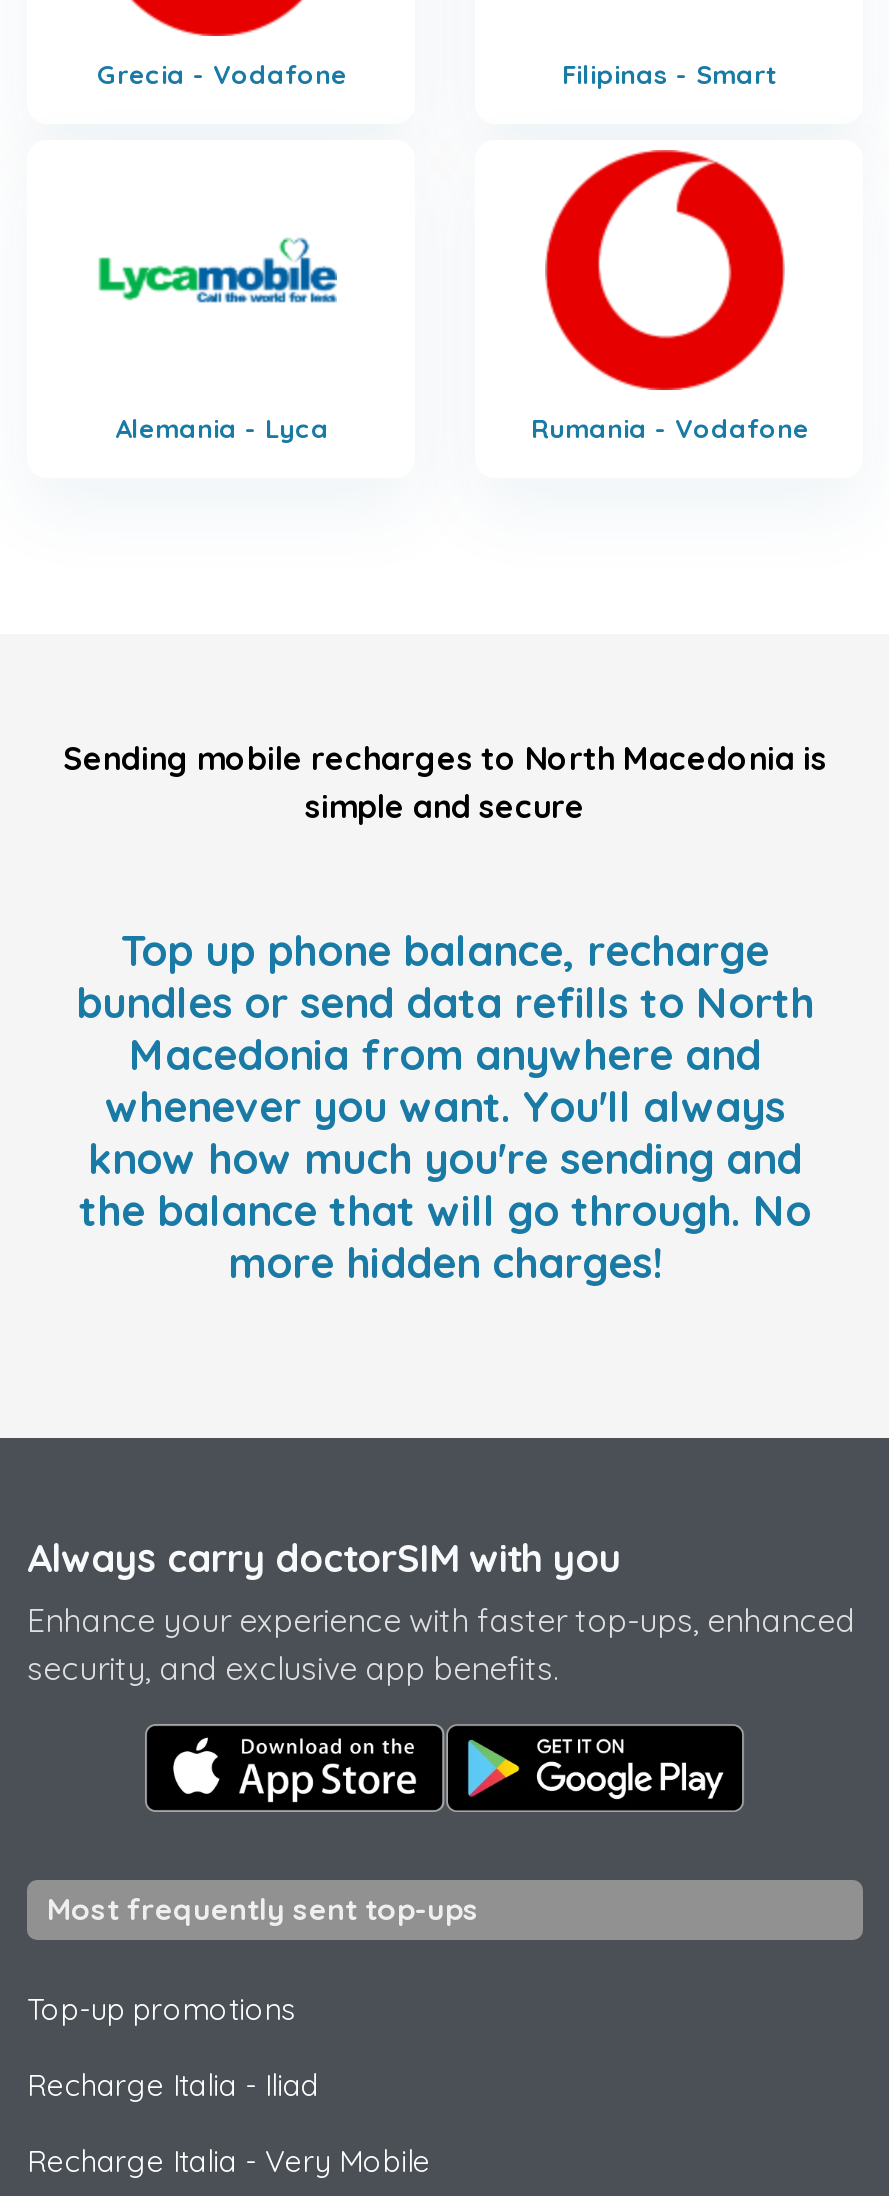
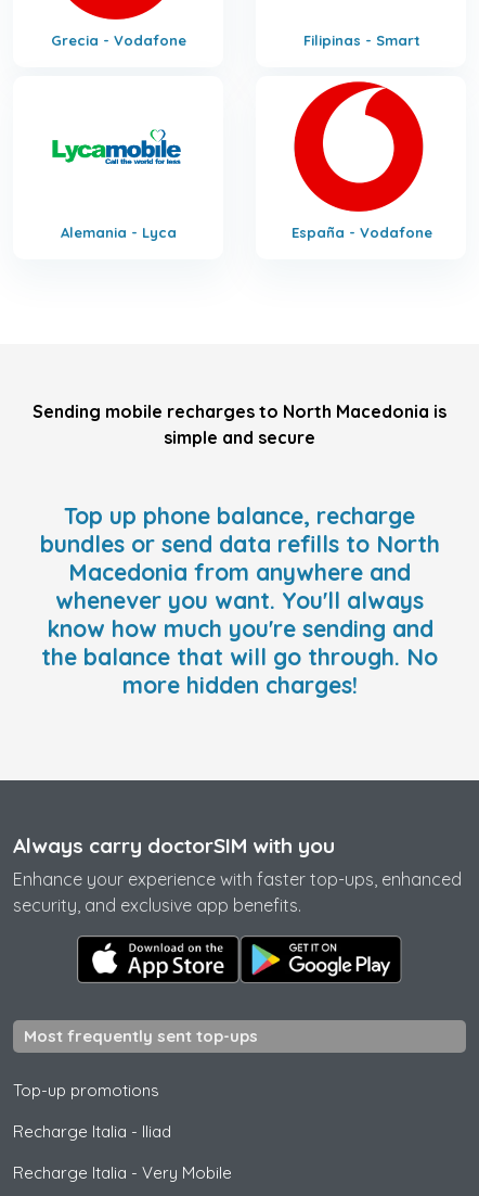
- Rumania - Vodafone
+ España - Vodafone
